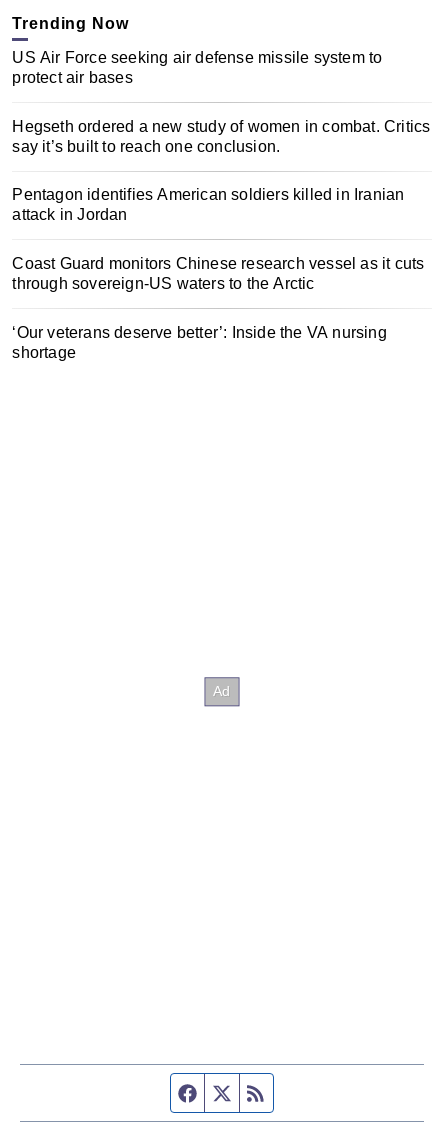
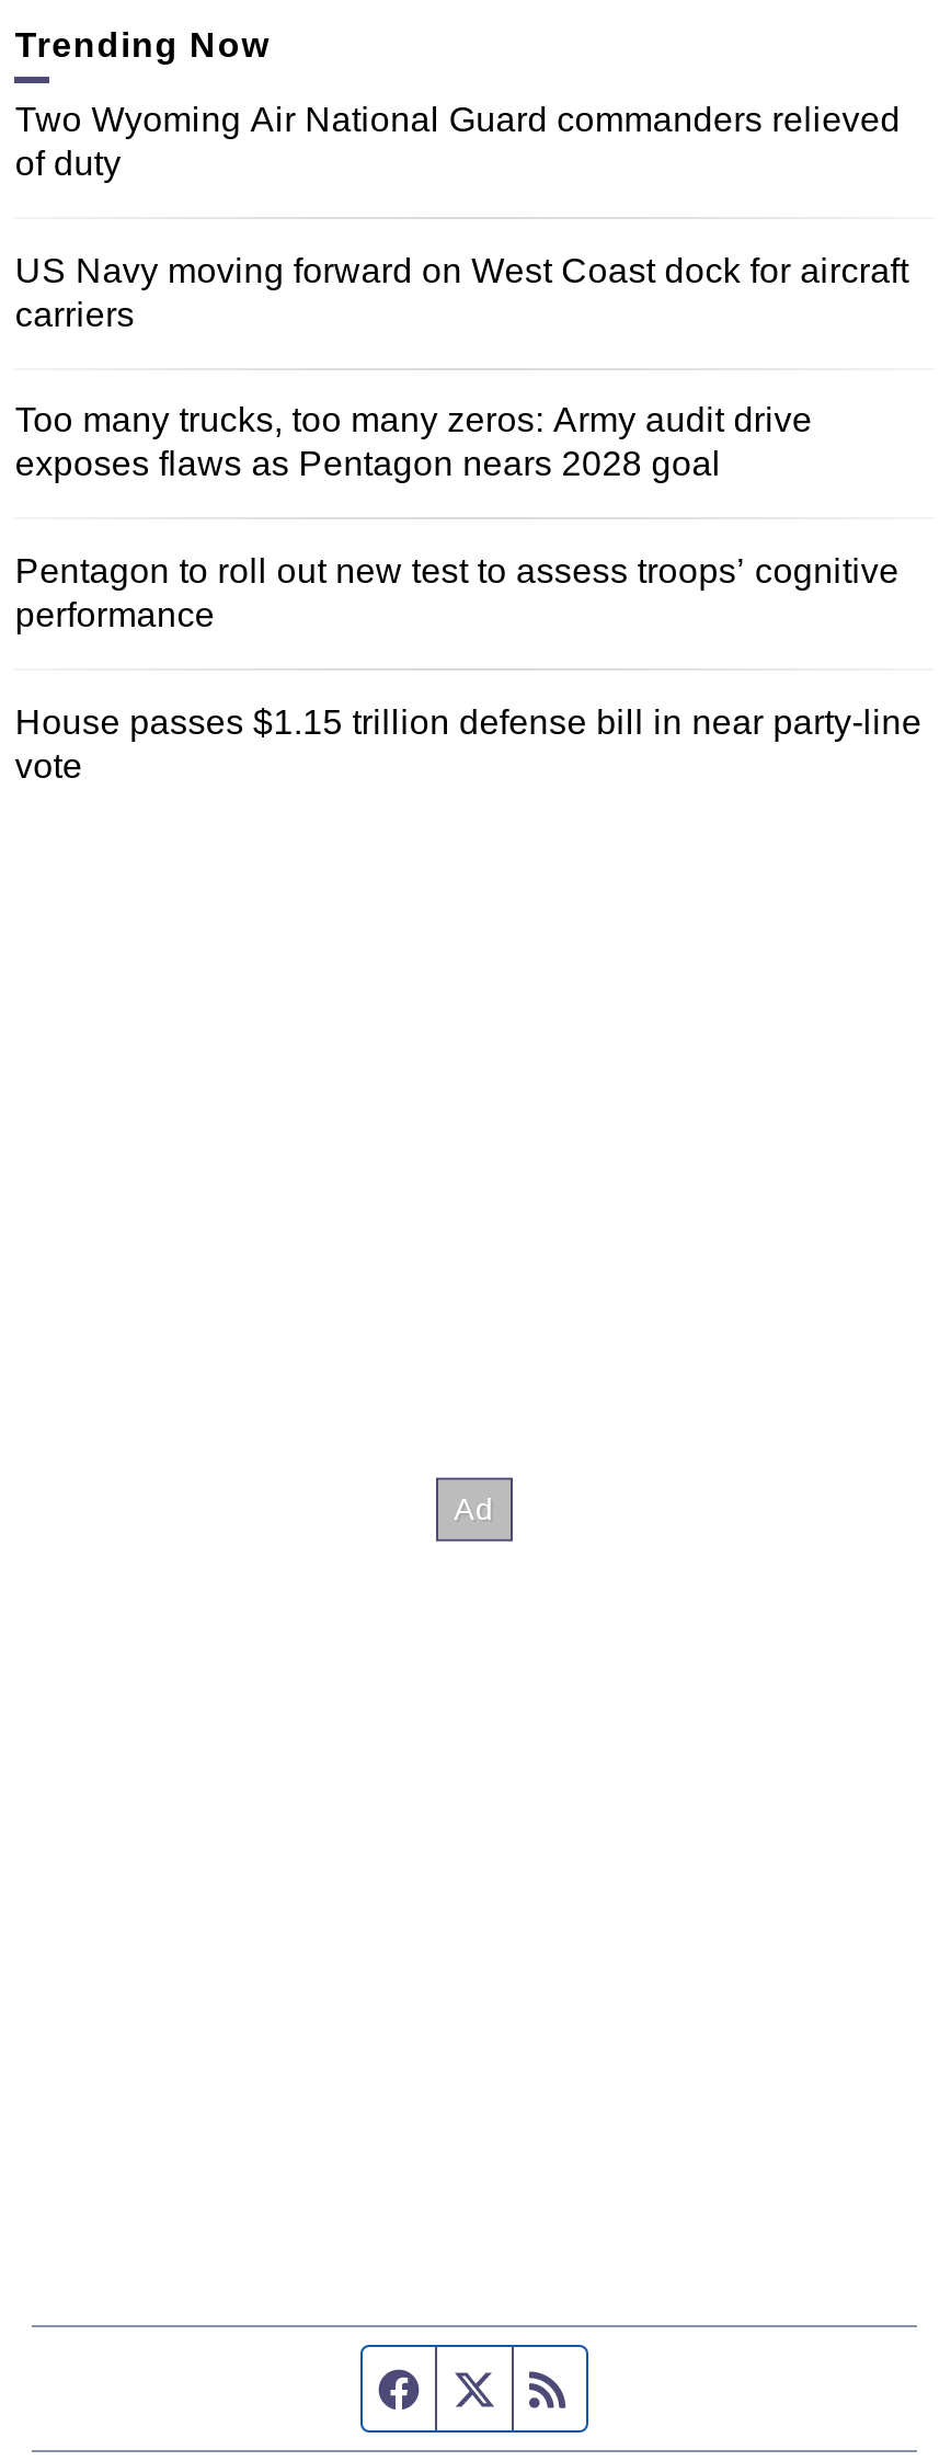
- US Air Force seeking air defense missile system to
- protect air bases
+ Two Wyoming Air National Guard commanders relieved
+ of duty

- Hegseth ordered a new study of women in combat. Critics
- say it’s built to reach one conclusion.
+ US Navy moving forward on West Coast dock for aircraft
+ carriers

- Pentagon identifies American soldiers killed in Iranian
- attack in Jordan
+ Too many trucks, too many zeros: Army audit drive
+ exposes flaws as Pentagon nears 2028 goal

- Coast Guard monitors Chinese research vessel as it cuts
- through sovereign-US waters to the Arctic
+ Pentagon to roll out new test to assess troops’ cognitive
+ performance

- ‘Our veterans deserve better’: Inside the VA nursing
- shortage
+ House passes $1.15 trillion defense bill in near party-line
+ vote
